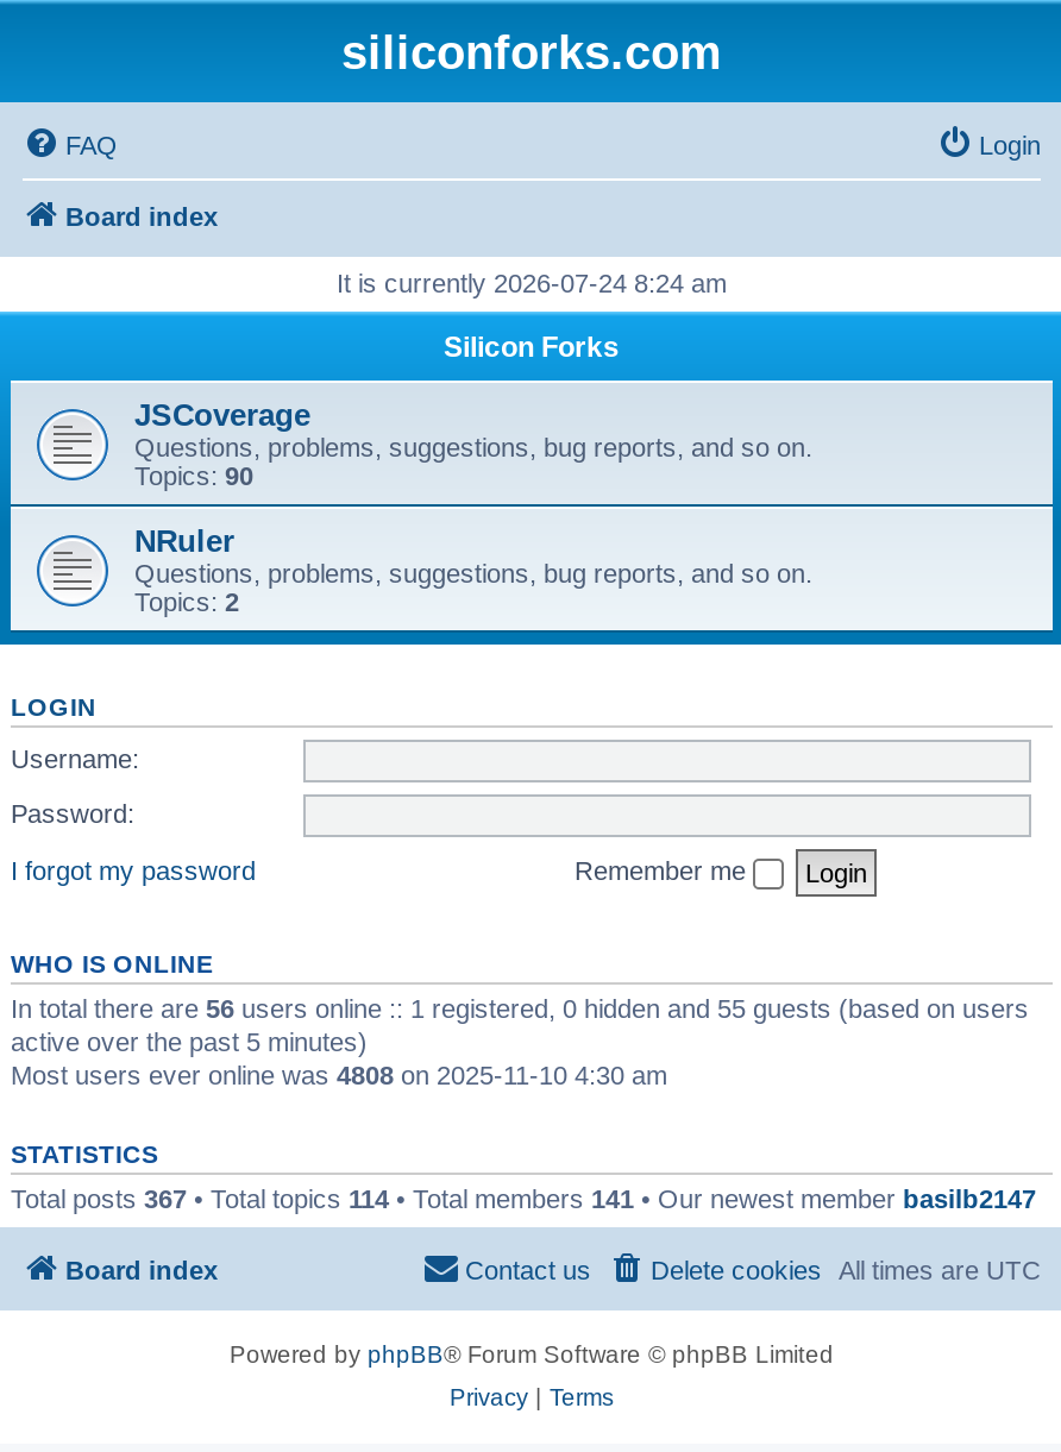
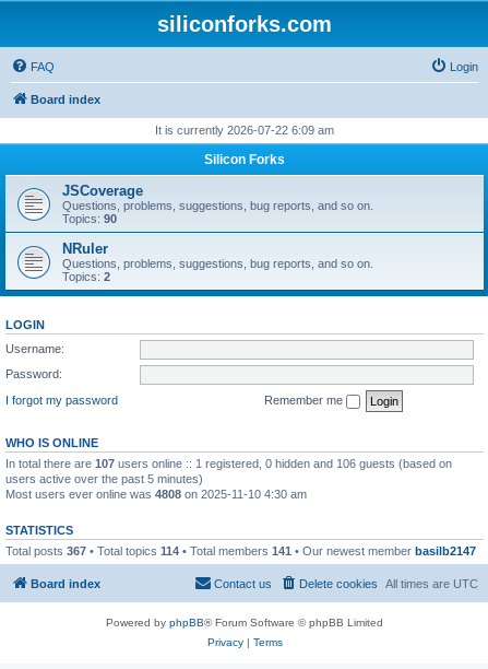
- It is currently 2026-07-24 8:24 am
+ It is currently 2026-07-22 6:09 am

- In total there are 56 users online :: 1 registered, 0 hidden and 55 guests (based on users
- active over the past 5 minutes)
+ In total there are 107 users online :: 1 registered, 0 hidden and 106 guests (based on
+ users active over the past 5 minutes)
